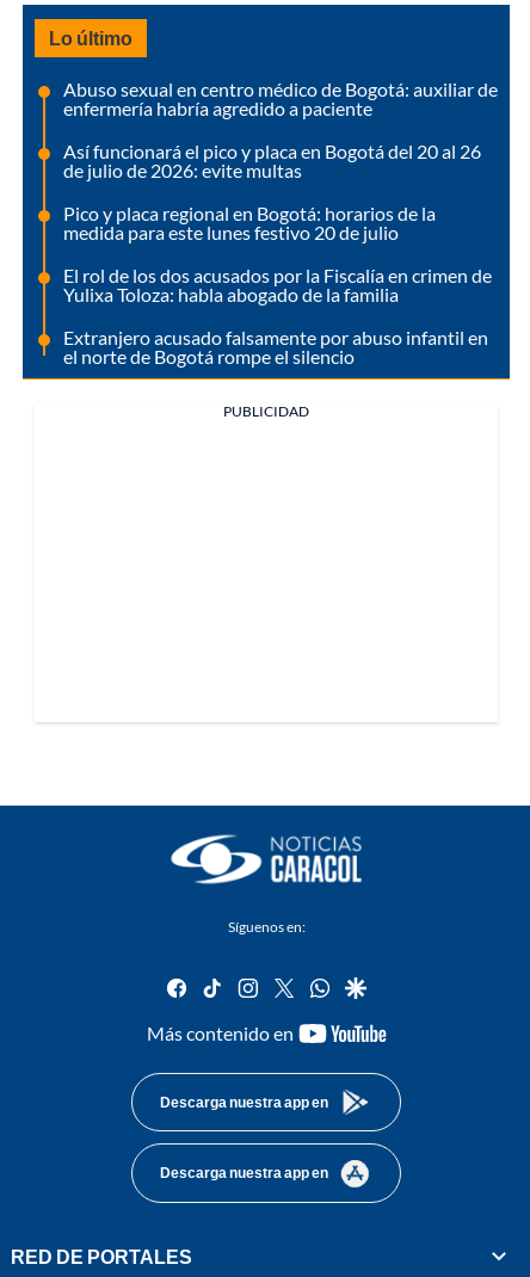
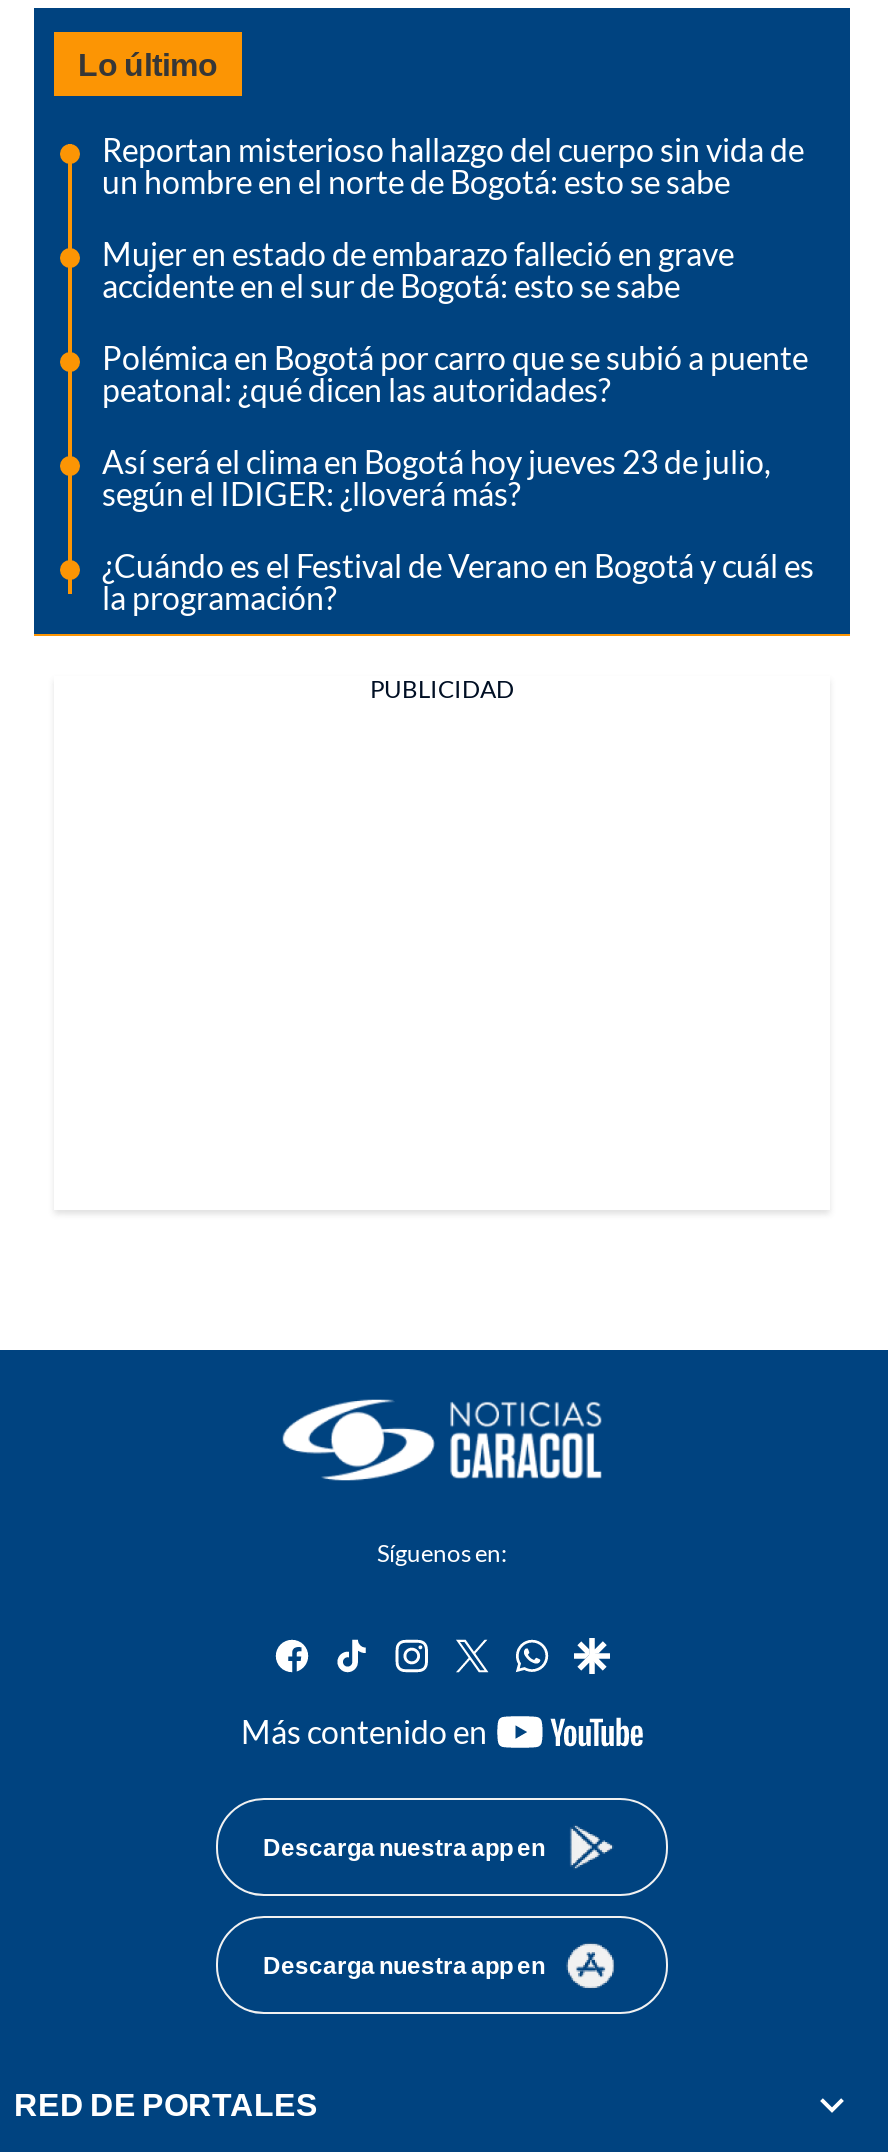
- Abuso sexual en centro médico de Bogotá: auxiliar de
- enfermería habría agredido a paciente
+ Reportan misterioso hallazgo del cuerpo sin vida de
+ un hombre en el norte de Bogotá: esto se sabe

- Así funcionará el pico y placa en Bogotá del 20 al 26
- de julio de 2026: evite multas
+ Mujer en estado de embarazo falleció en grave
+ accidente en el sur de Bogotá: esto se sabe

- Pico y placa regional en Bogotá: horarios de la
- medida para este lunes festivo 20 de julio
+ Polémica en Bogotá por carro que se subió a puente
+ peatonal: ¿qué dicen las autoridades?

- El rol de los dos acusados por la Fiscalía en crimen de
- Yulixa Toloza: habla abogado de la familia
+ Así será el clima en Bogotá hoy jueves 23 de julio,
+ según el IDIGER: ¿lloverá más?

- Extranjero acusado falsamente por abuso infantil en
- el norte de Bogotá rompe el silencio
+ ¿Cuándo es el Festival de Verano en Bogotá y cuál es
+ la programación?
